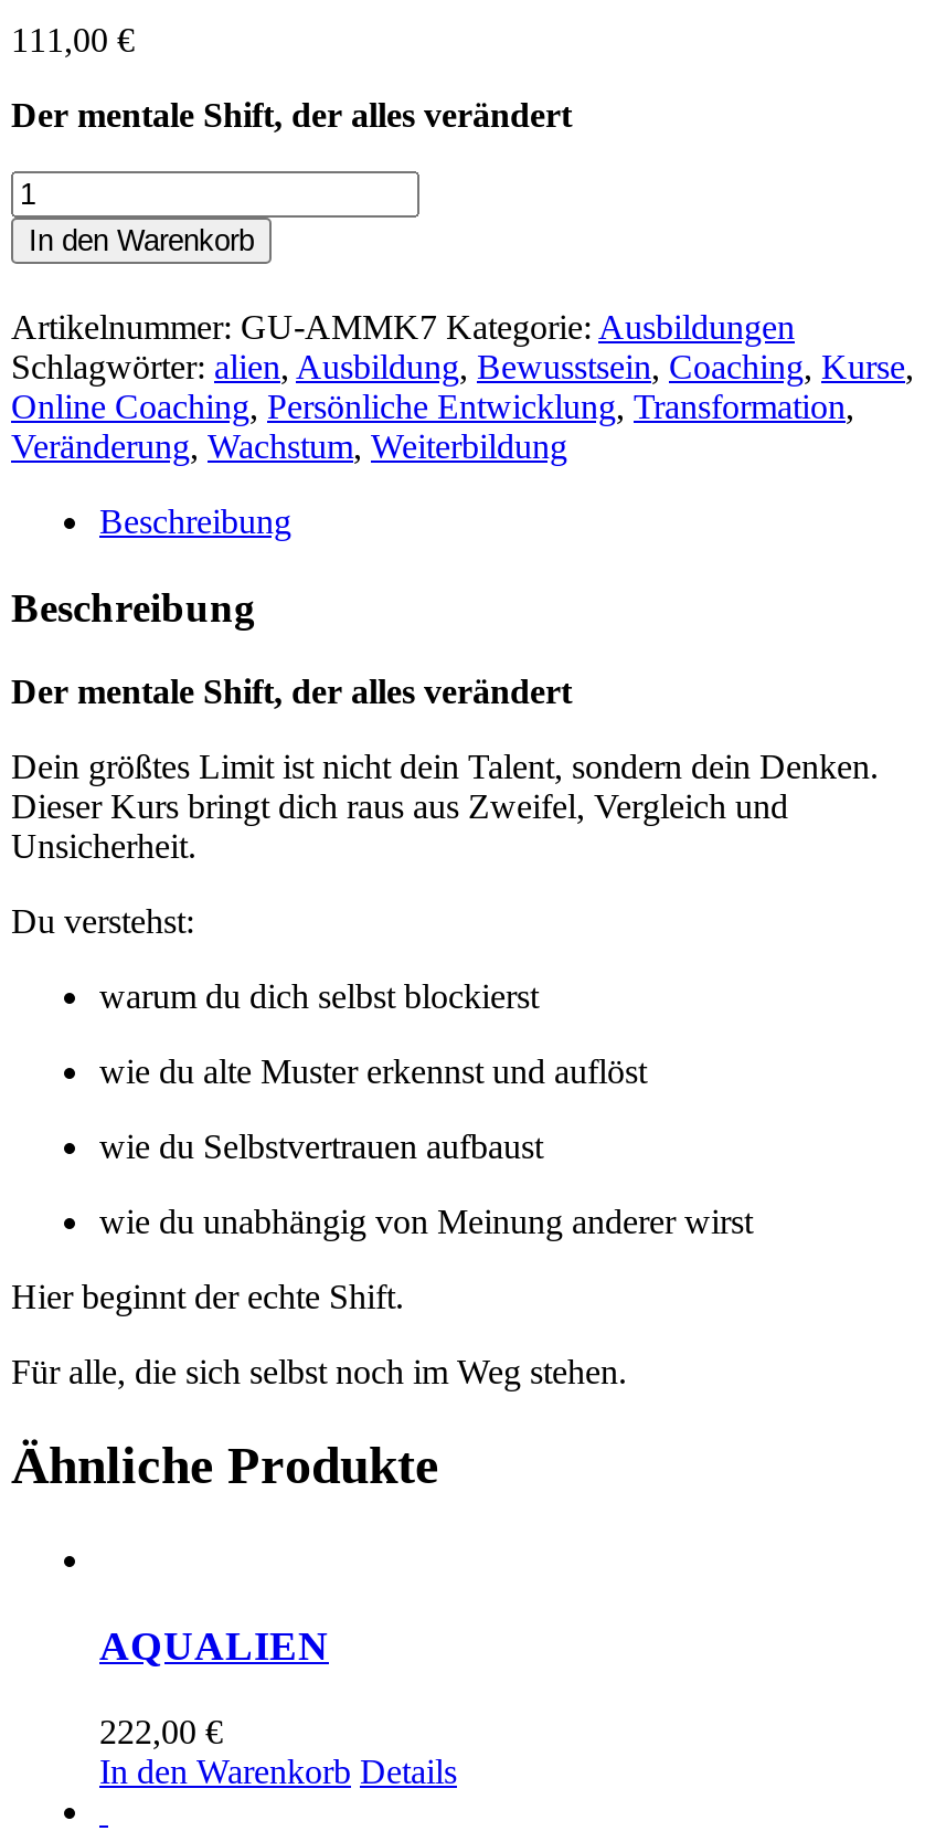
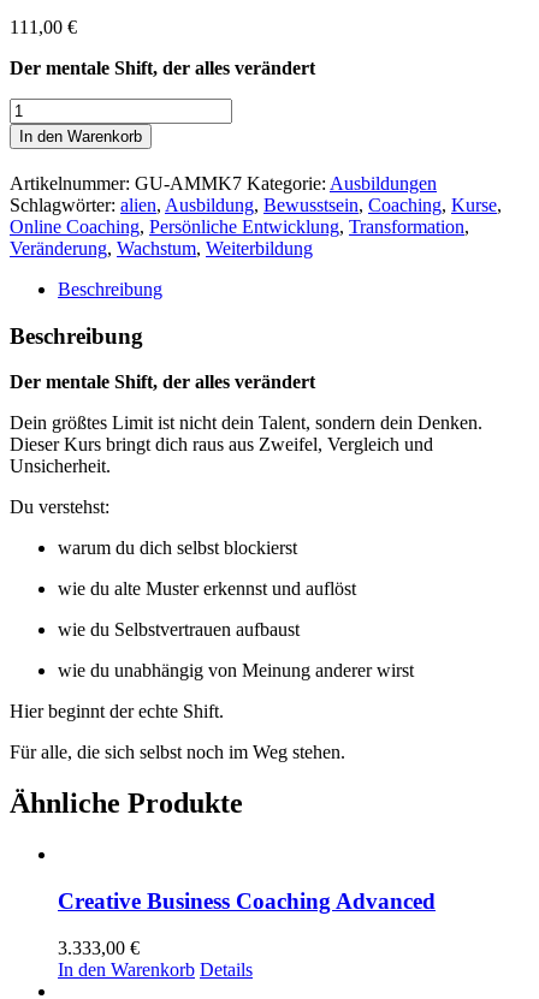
- AQUALIEN
+ Creative Business Coaching Advanced

- 222,00 €
+ 3.333,00 €
